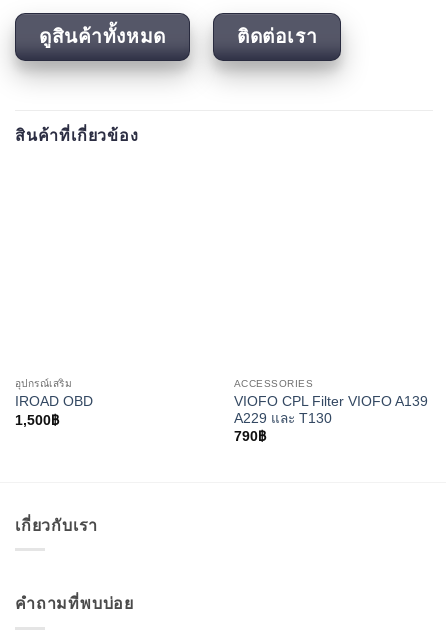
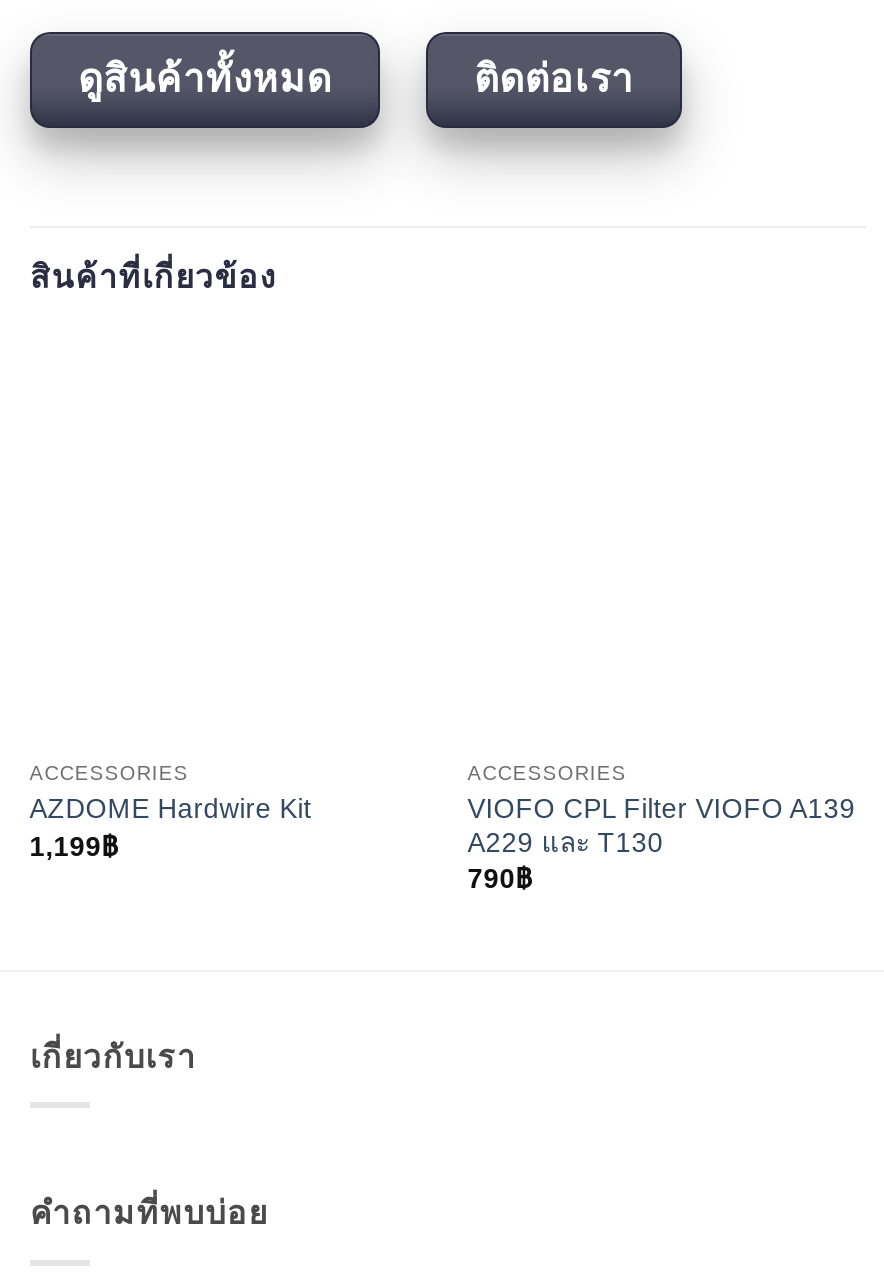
- อุปกรณ์เสริม
- IROAD OBD
- 1,500฿
+ ACCESSORIES
+ AZDOME Hardwire Kit
+ 1,199฿
